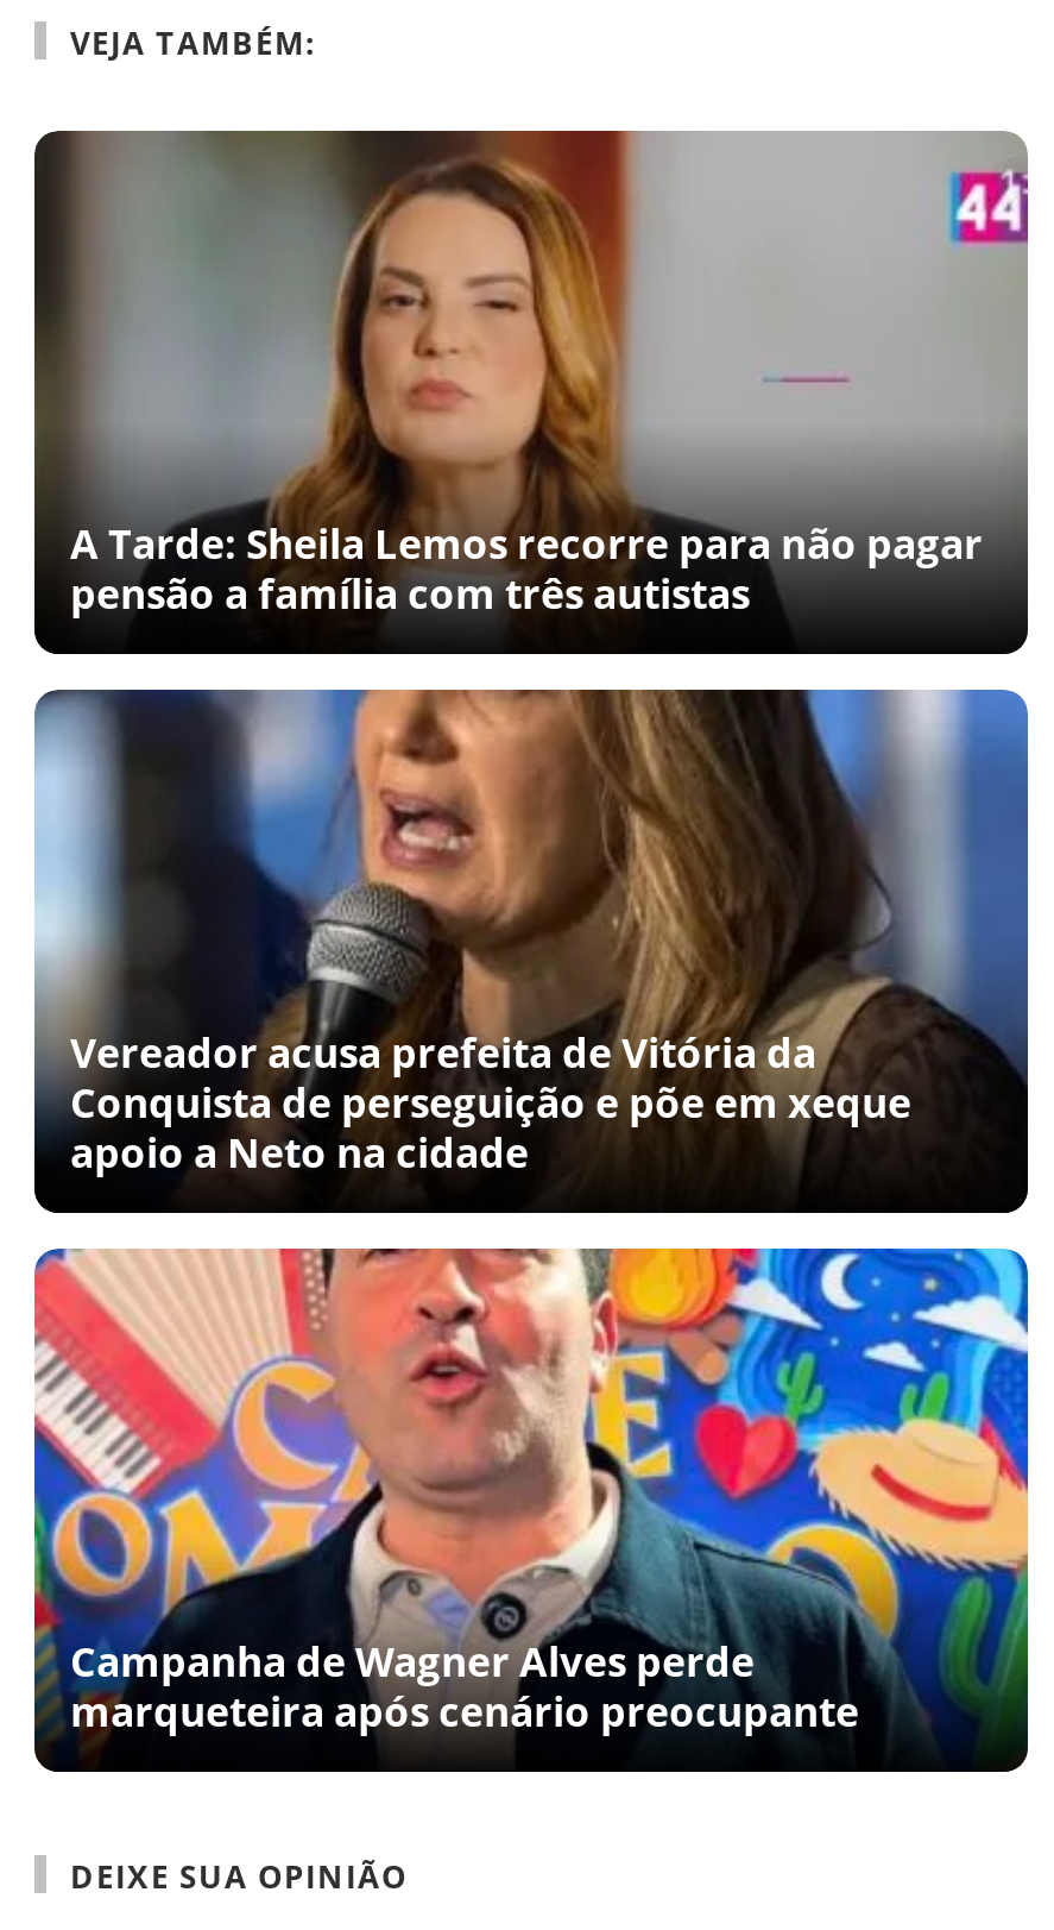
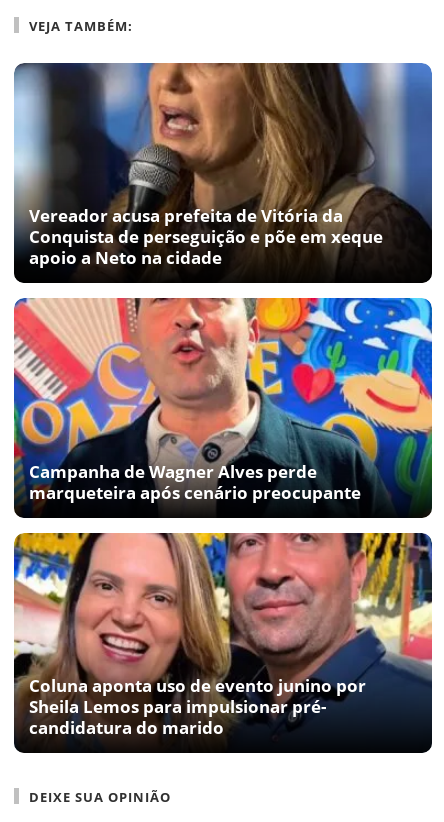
- [image]
- A Tarde: Sheila Lemos recorre para não pagar
- pensão a família com três autistas

moved up: [image] | Vereador acusa prefeita de Vitória da | Conquista de perseguição e põe em xeque | apoio a Neto na cidade | Campanha de Wagner Alves perde | marqueteira após cenário preocupante

+ [image]
+ Coluna aponta uso de evento junino por
+ Sheila Lemos para impulsionar pré-
+ candidatura do marido
